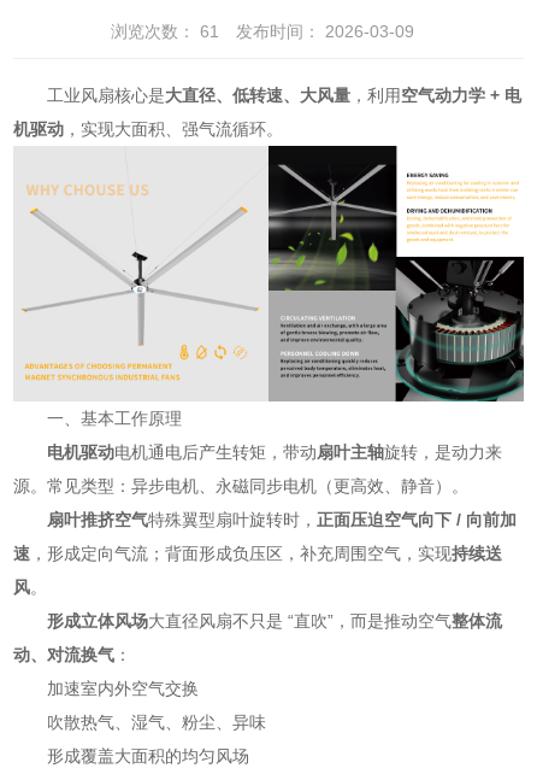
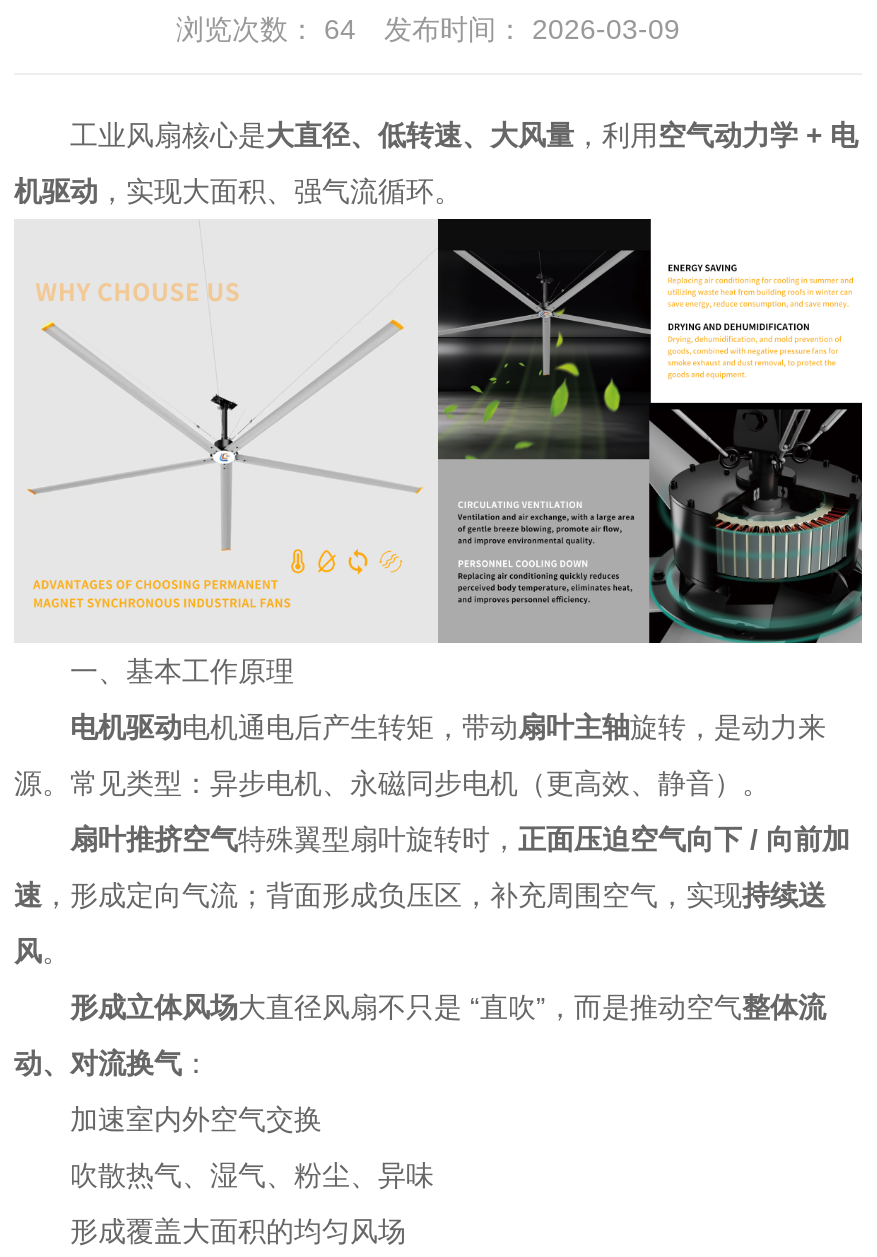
- 浏览次数：61 发布时间： 2026-03-09
+ 浏览次数：64 发布时间： 2026-03-09
